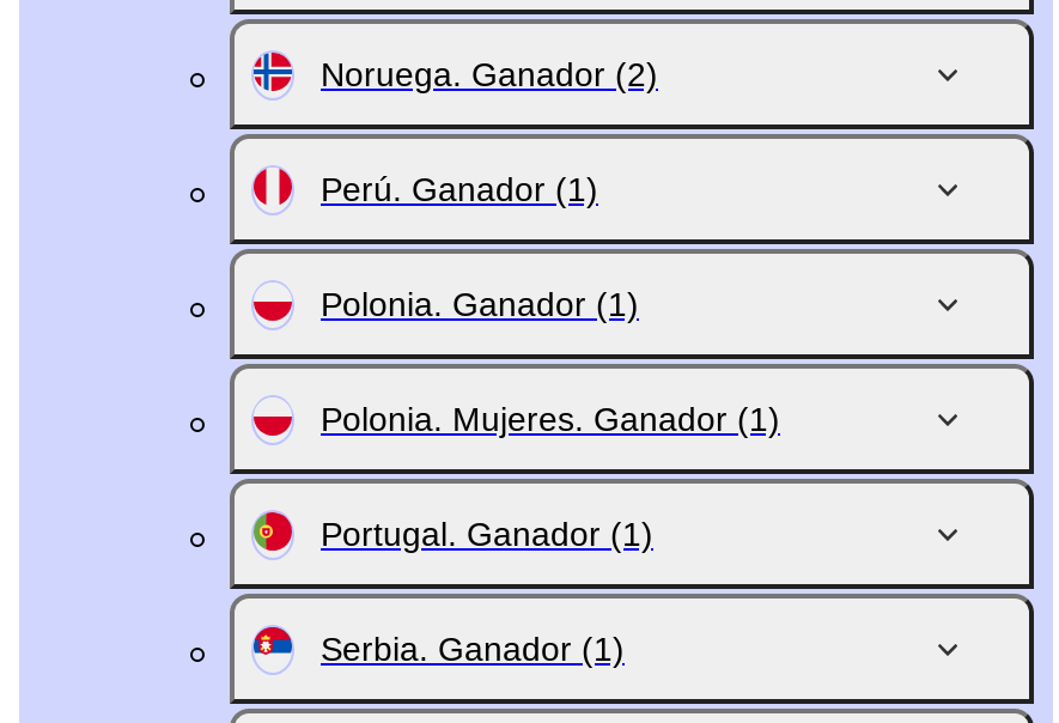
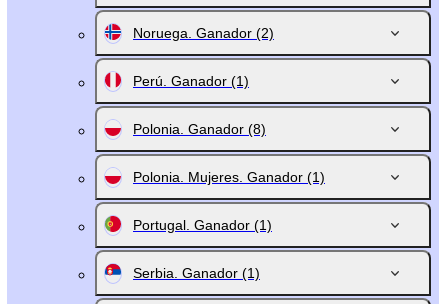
- Polonia. Ganador (1)
+ Polonia. Ganador (8)
